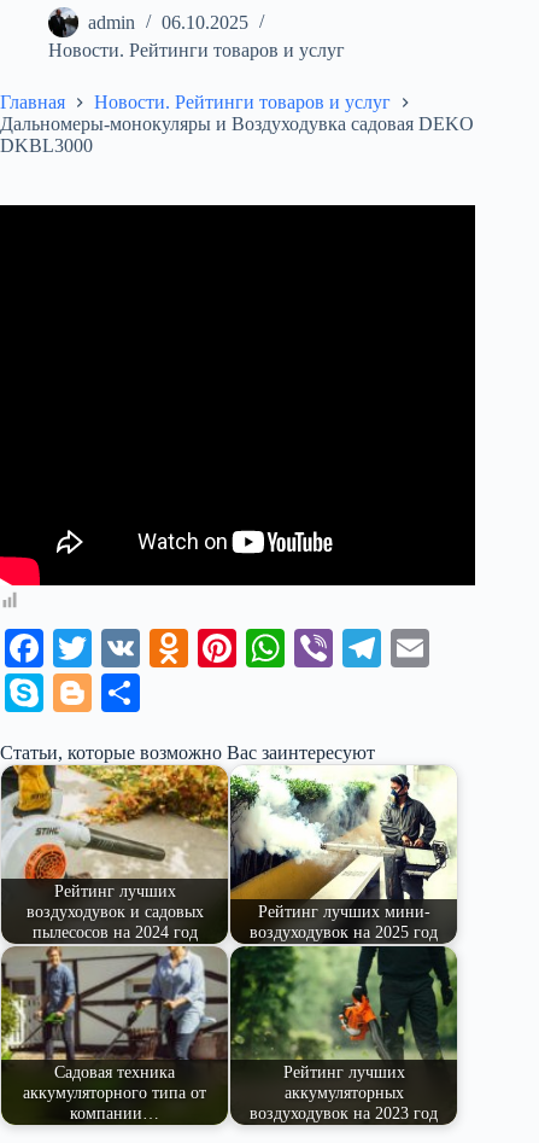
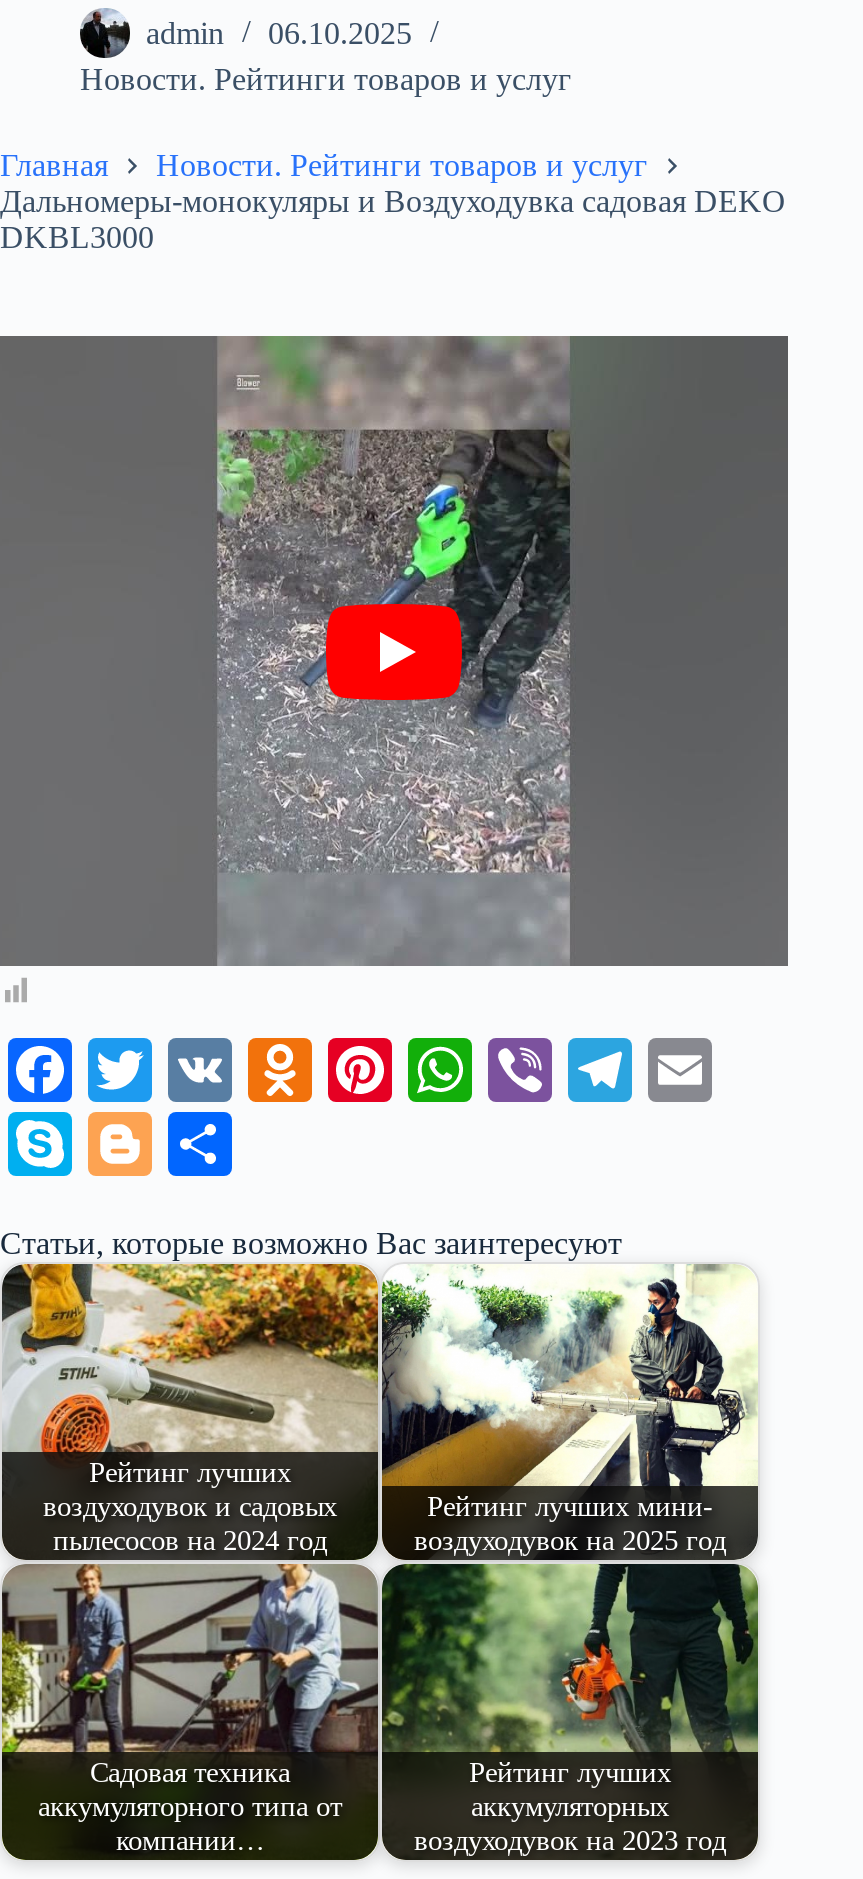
+ [image]
